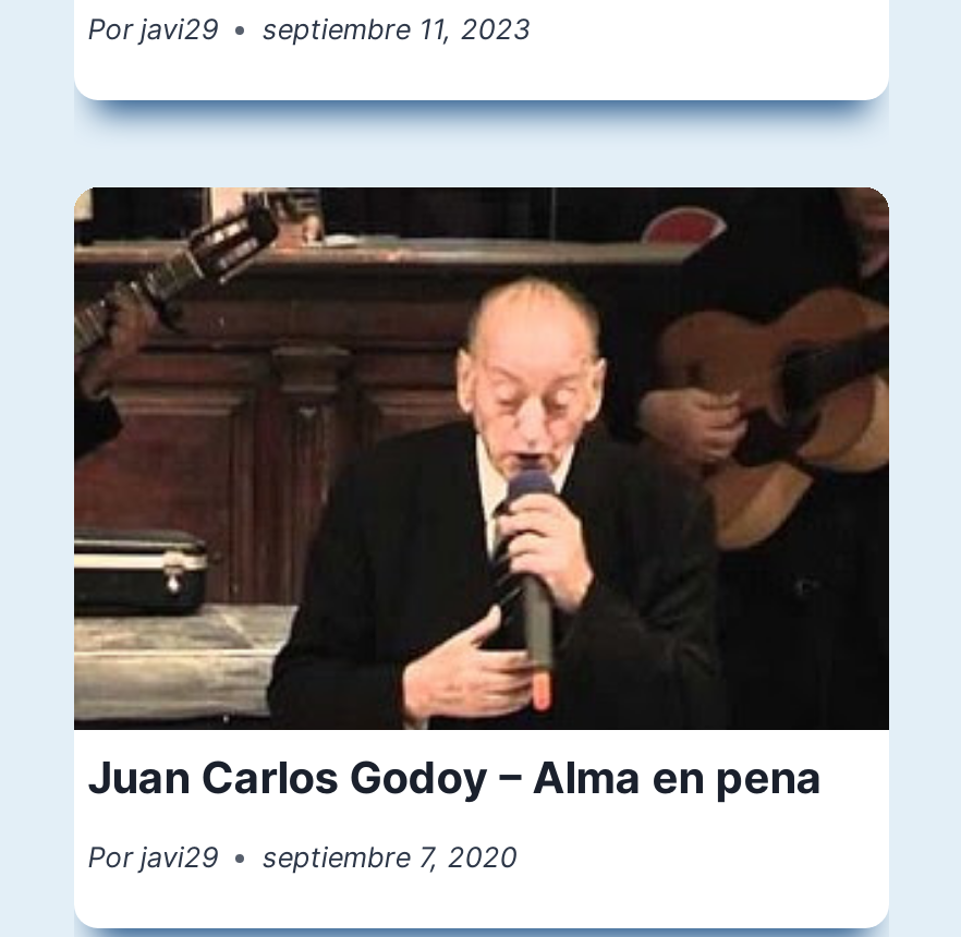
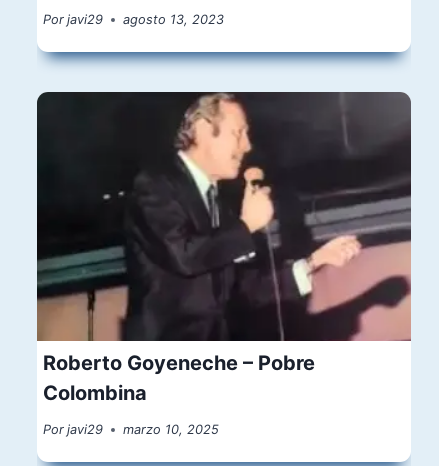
- Por javi29 septiembre 11, 2023
+ Por javi29 agosto 13, 2023

- [image]
- Juan Carlos Godoy – Alma en pena
+ [image]
+ Roberto Goyeneche – Pobre
+ Colombina

- Por javi29 septiembre 7, 2020
+ Por javi29 marzo 10, 2025
